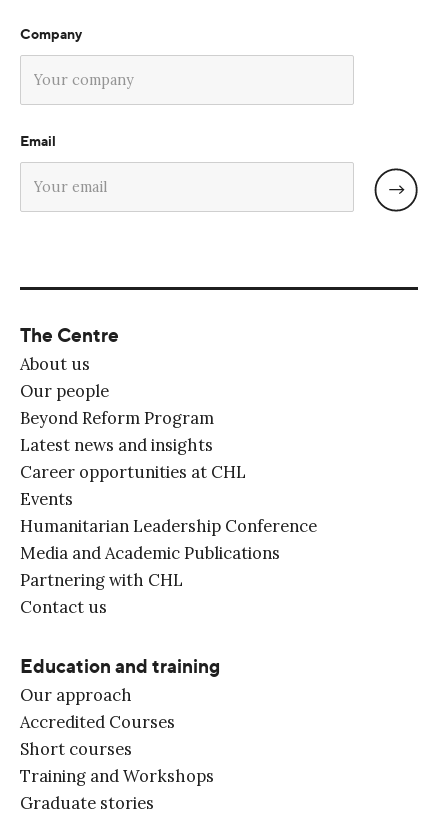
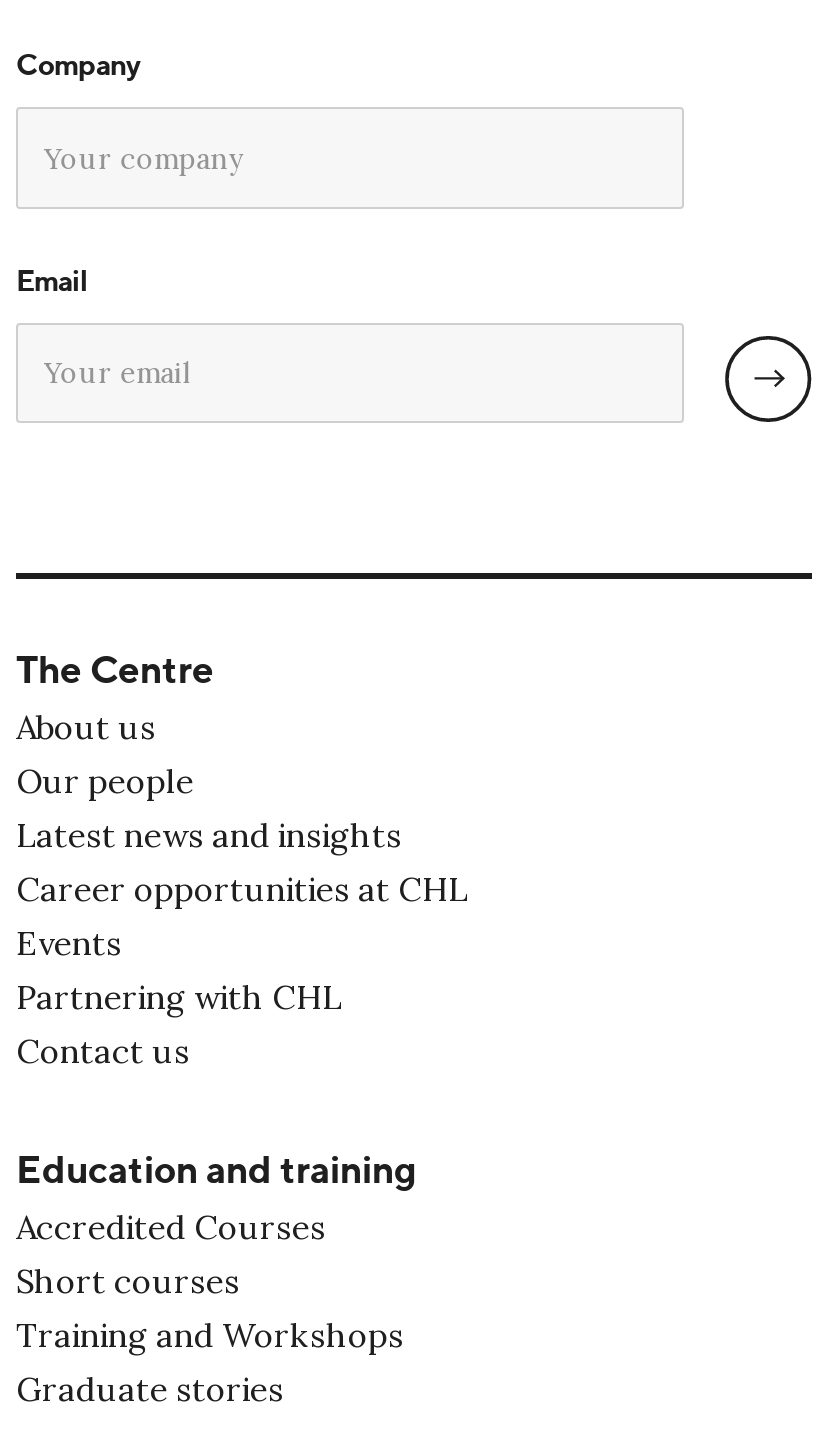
- Beyond Reform Program

- Humanitarian Leadership Conference
- Media and Academic Publications

- Our approach
